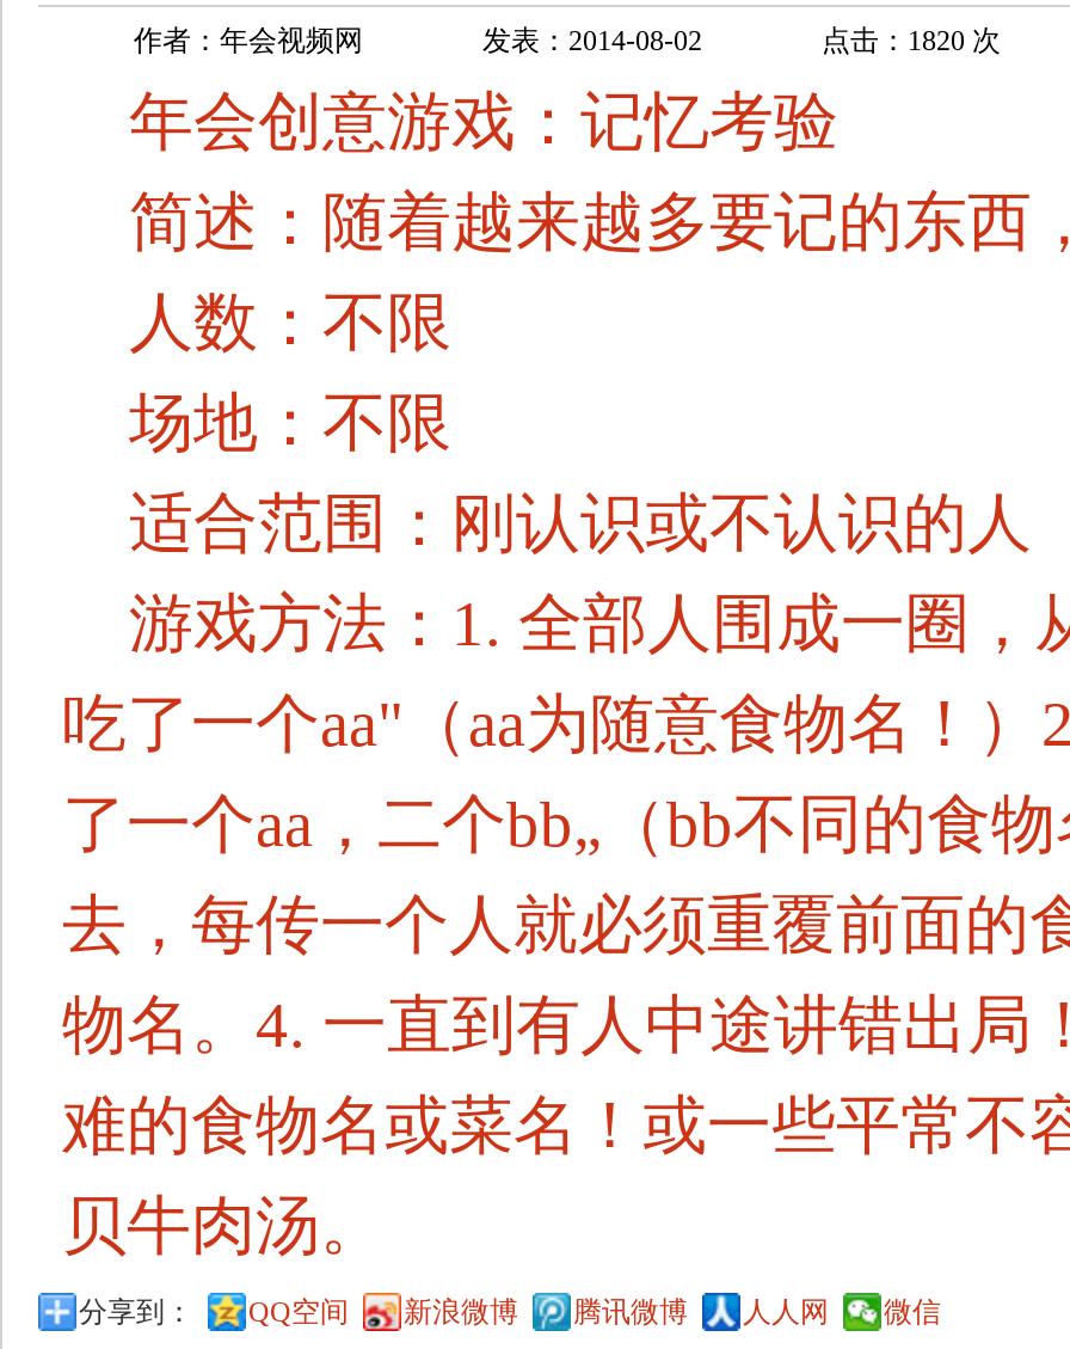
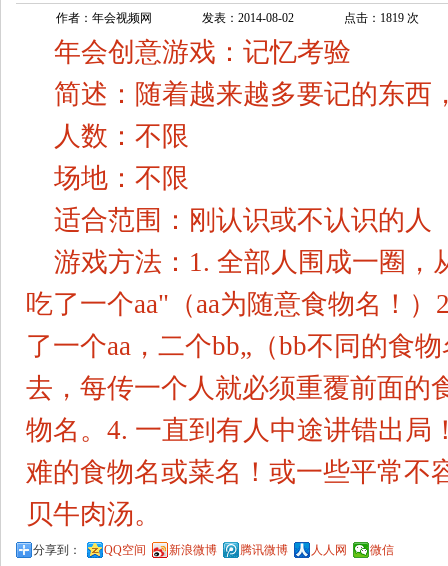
- 点击：1820 次
+ 点击：1819 次
